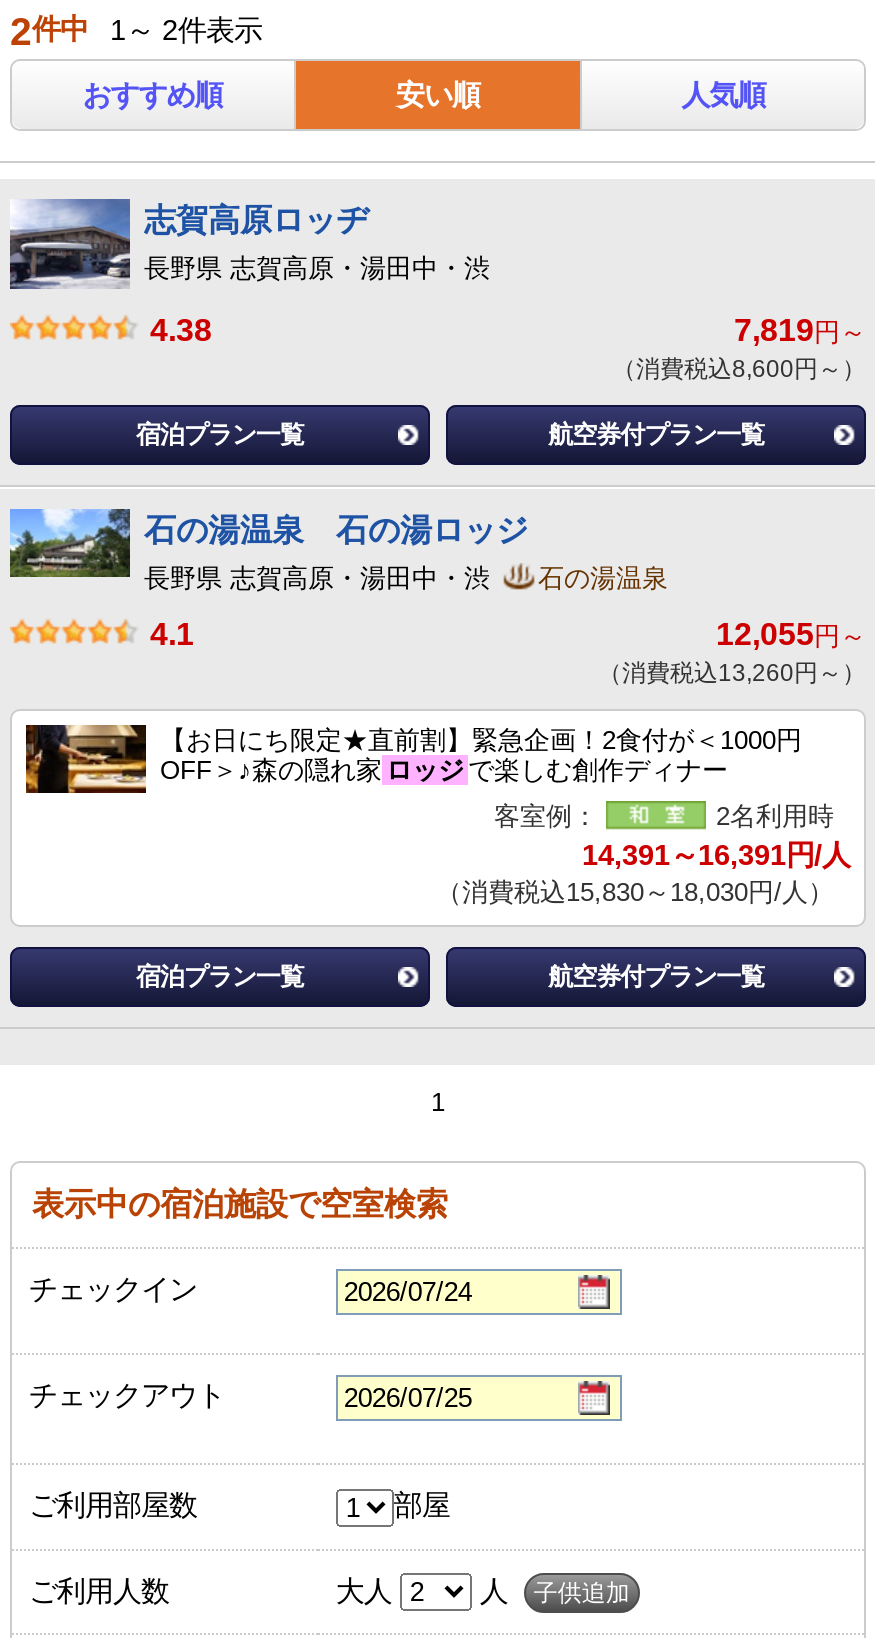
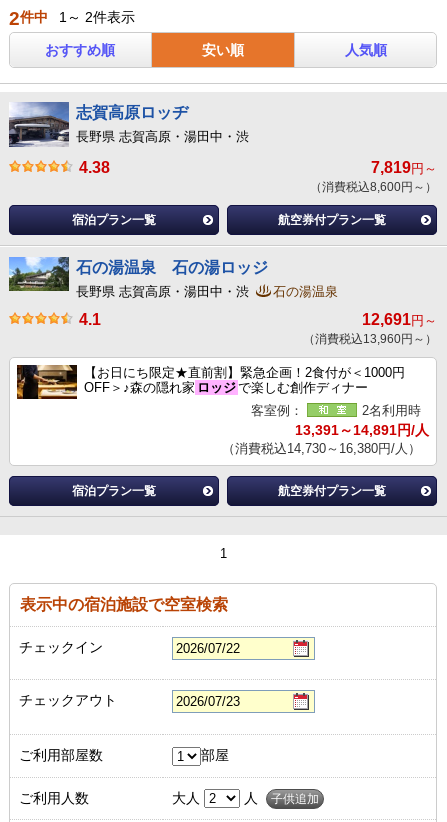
- 12,055円～
+ 12,691円～

- （消費税込13,260円～）
+ （消費税込13,960円～）

- 14,391～16,391円/人
+ 13,391～14,891円/人

- （消費税込15,830～18,030円/人）
+ （消費税込14,730～16,380円/人）
